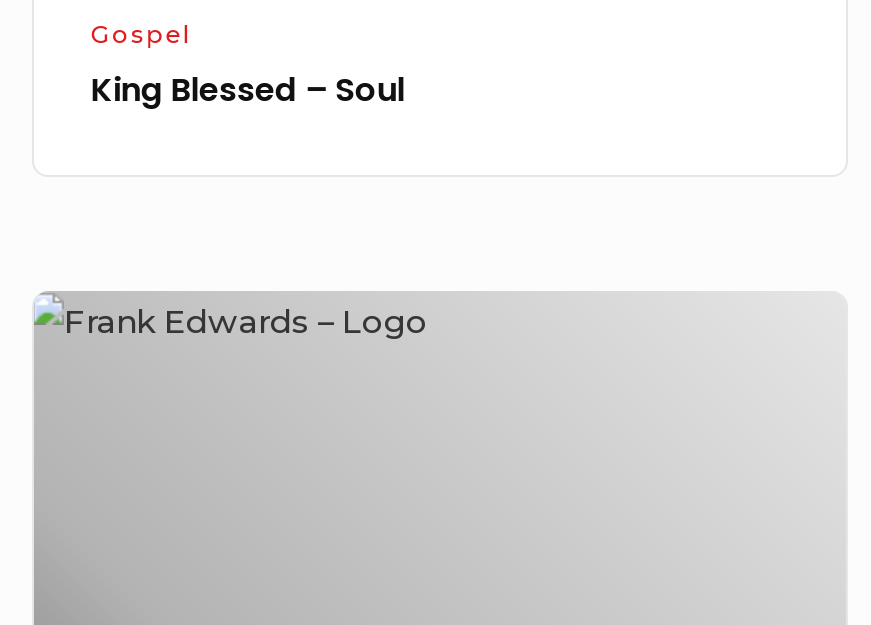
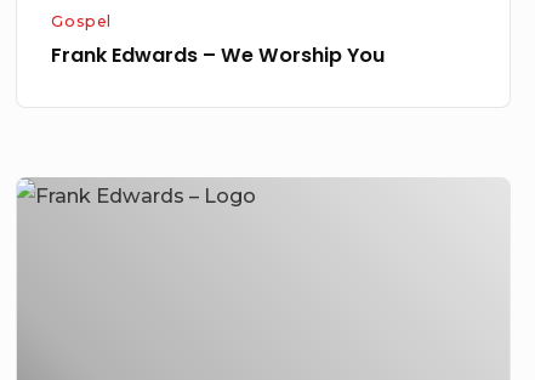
- King Blessed – Soul
+ Frank Edwards – We Worship You
